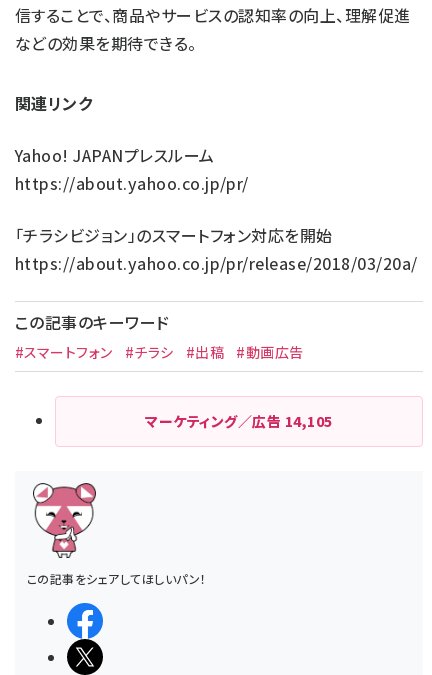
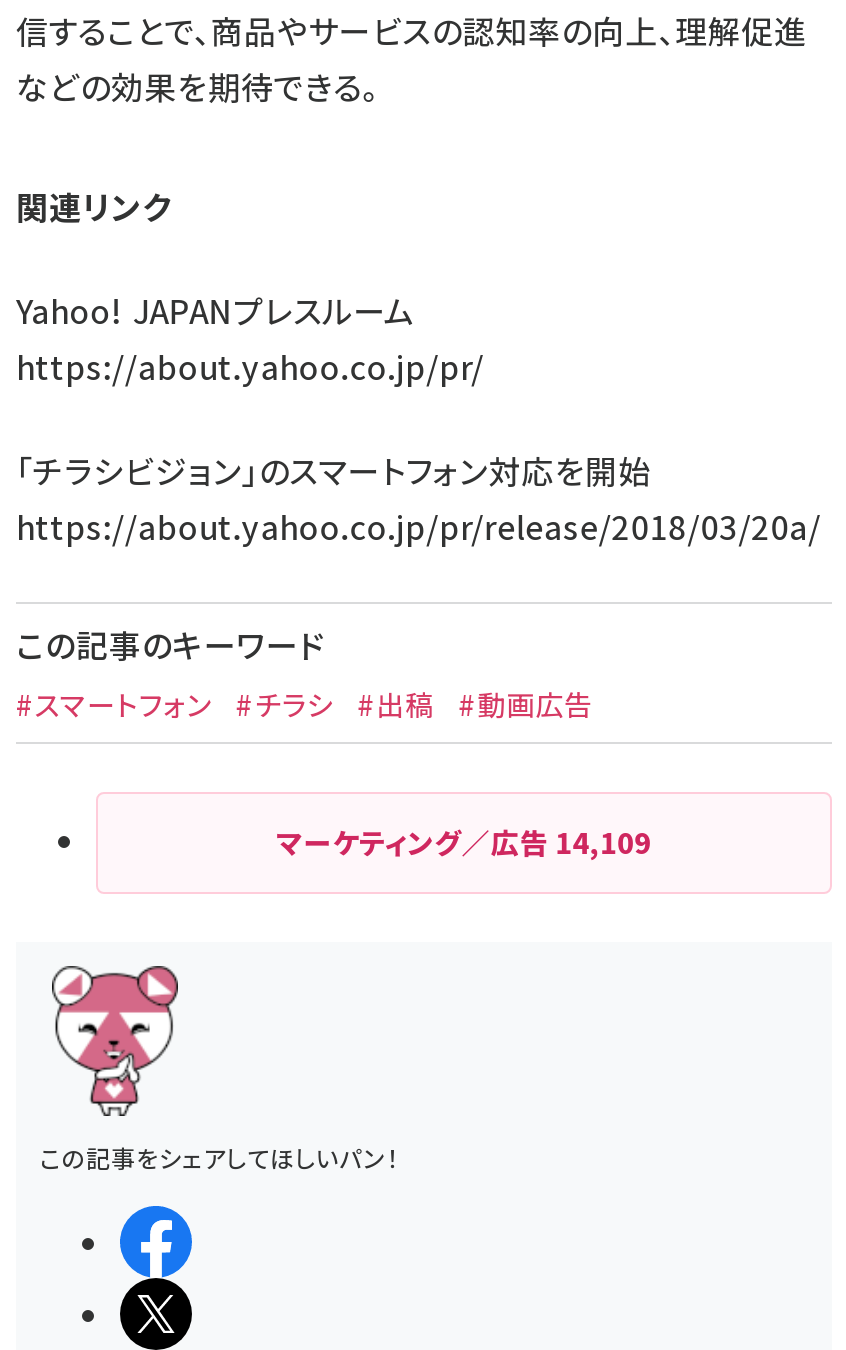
- マーケティング／広告14,105
+ マーケティング／広告14,109
